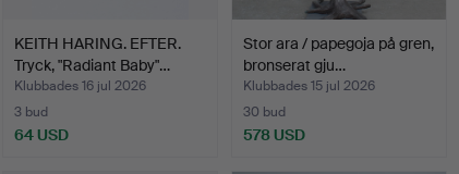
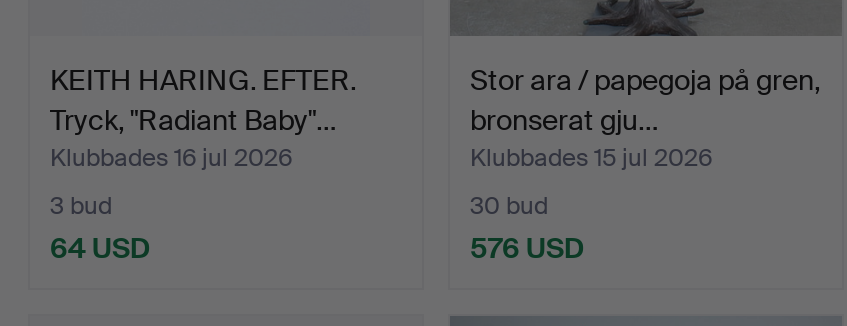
- 578 USD
+ 576 USD
